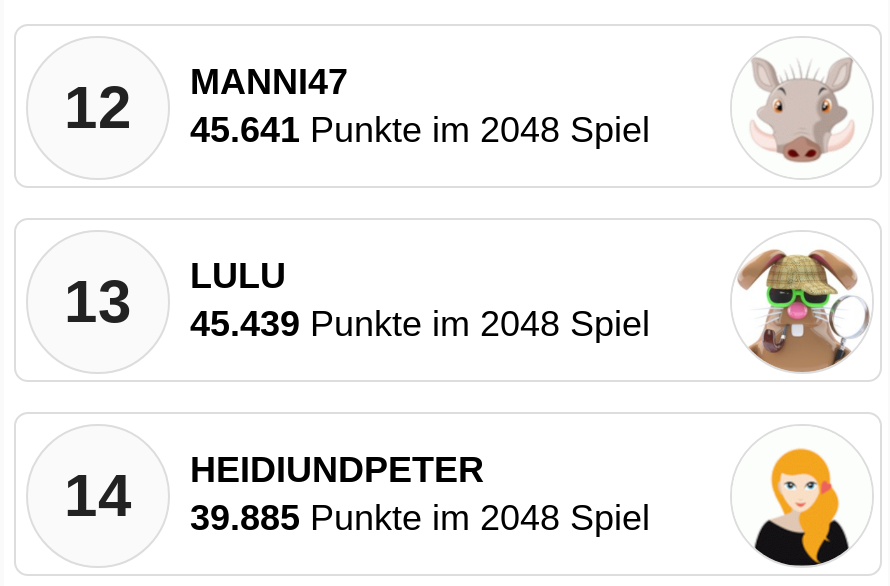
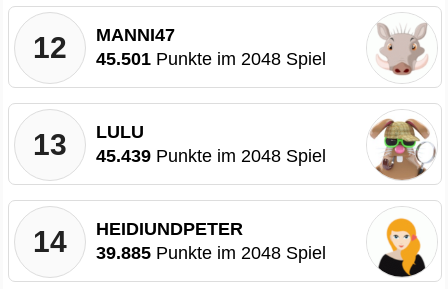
- 45.641 Punkte im 2048 Spiel
+ 45.501 Punkte im 2048 Spiel
